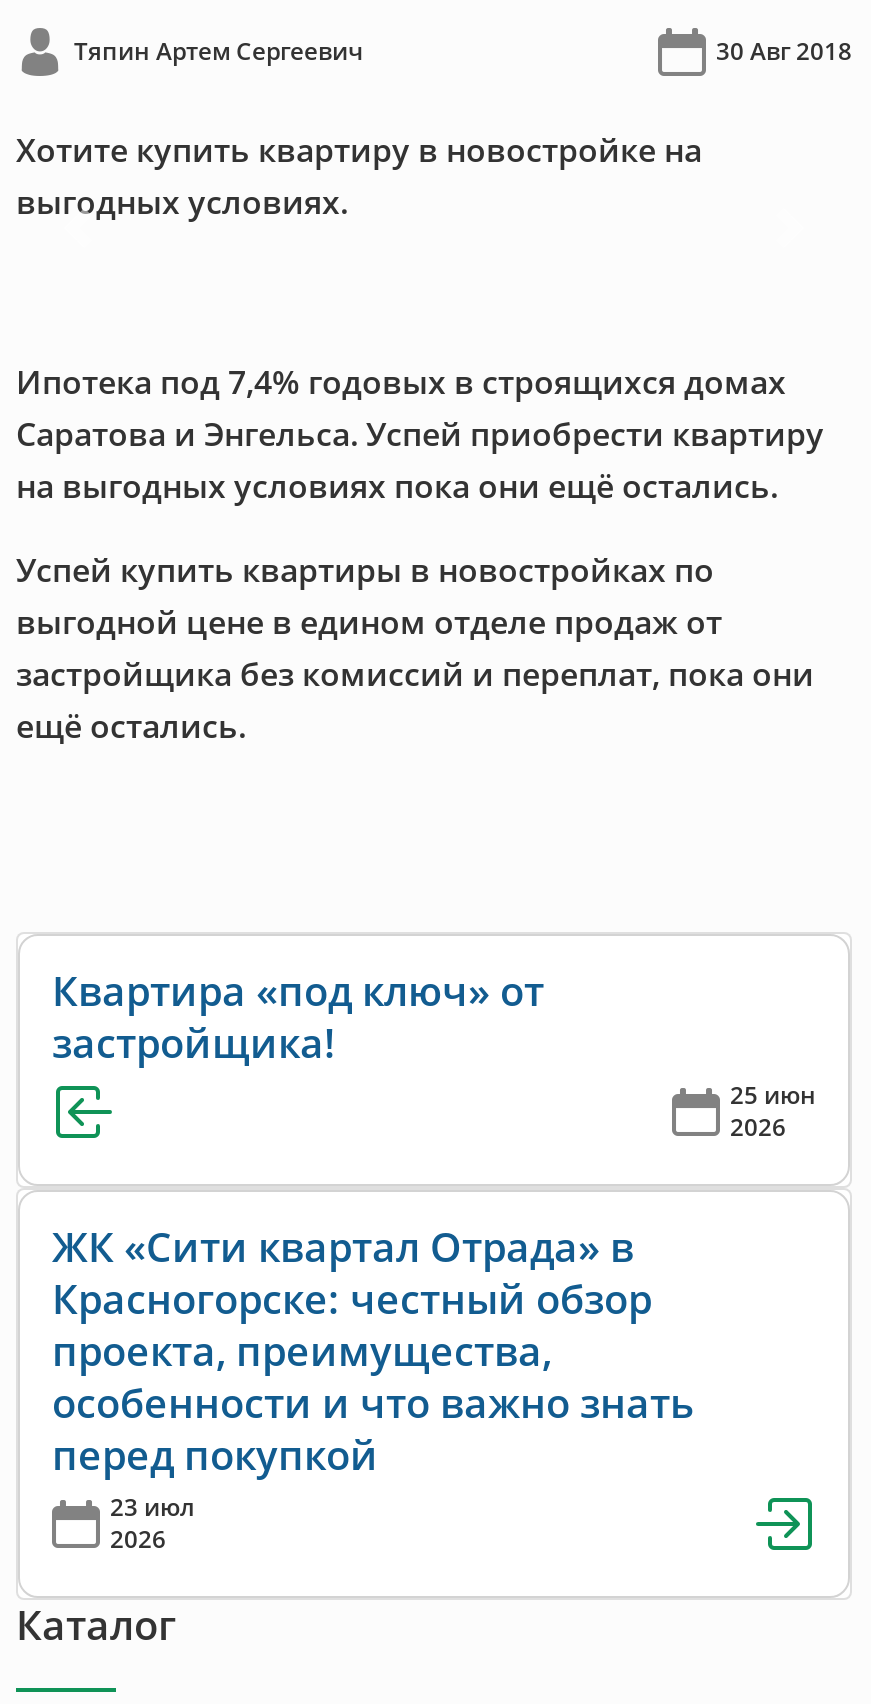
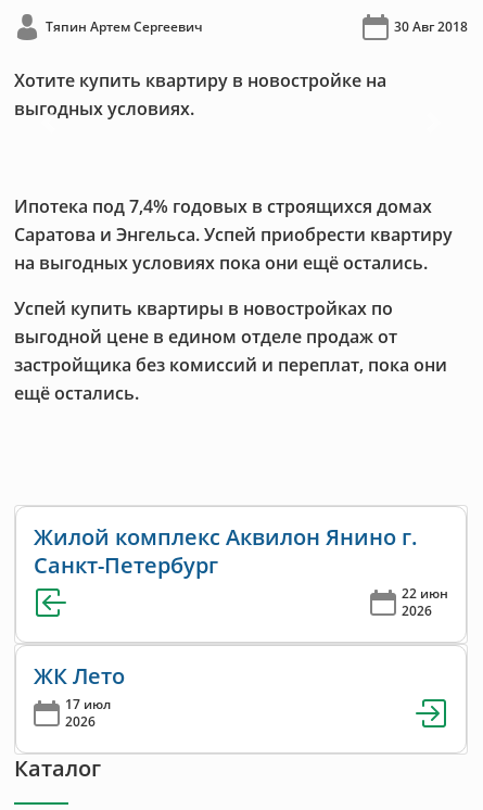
- Квартира «под ключ» от
- застройщика!
- 25 июн
+ Жилой комплекс Аквилон Янино г.
+ Санкт-Петербург
+ 22 июн

- ЖК «Сити квартал Отрада» в
- Красногорске: честный обзор
- проекта, преимущества,
- особенности и что важно знать
- перед покупкой
- 23 июл
+ ЖК Лето
+ 17 июл
